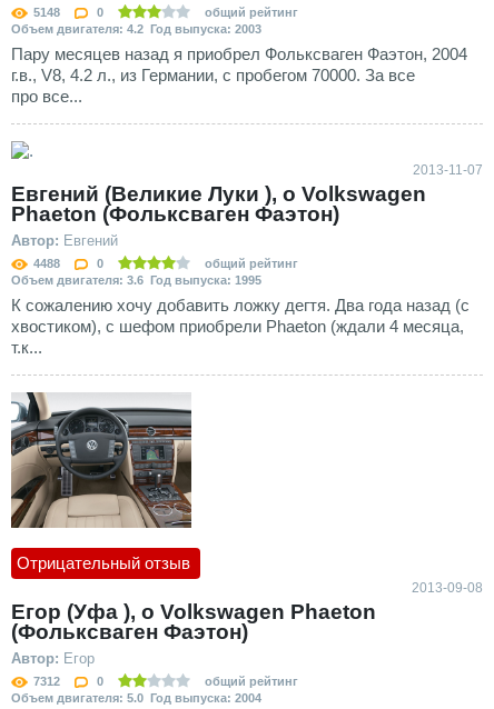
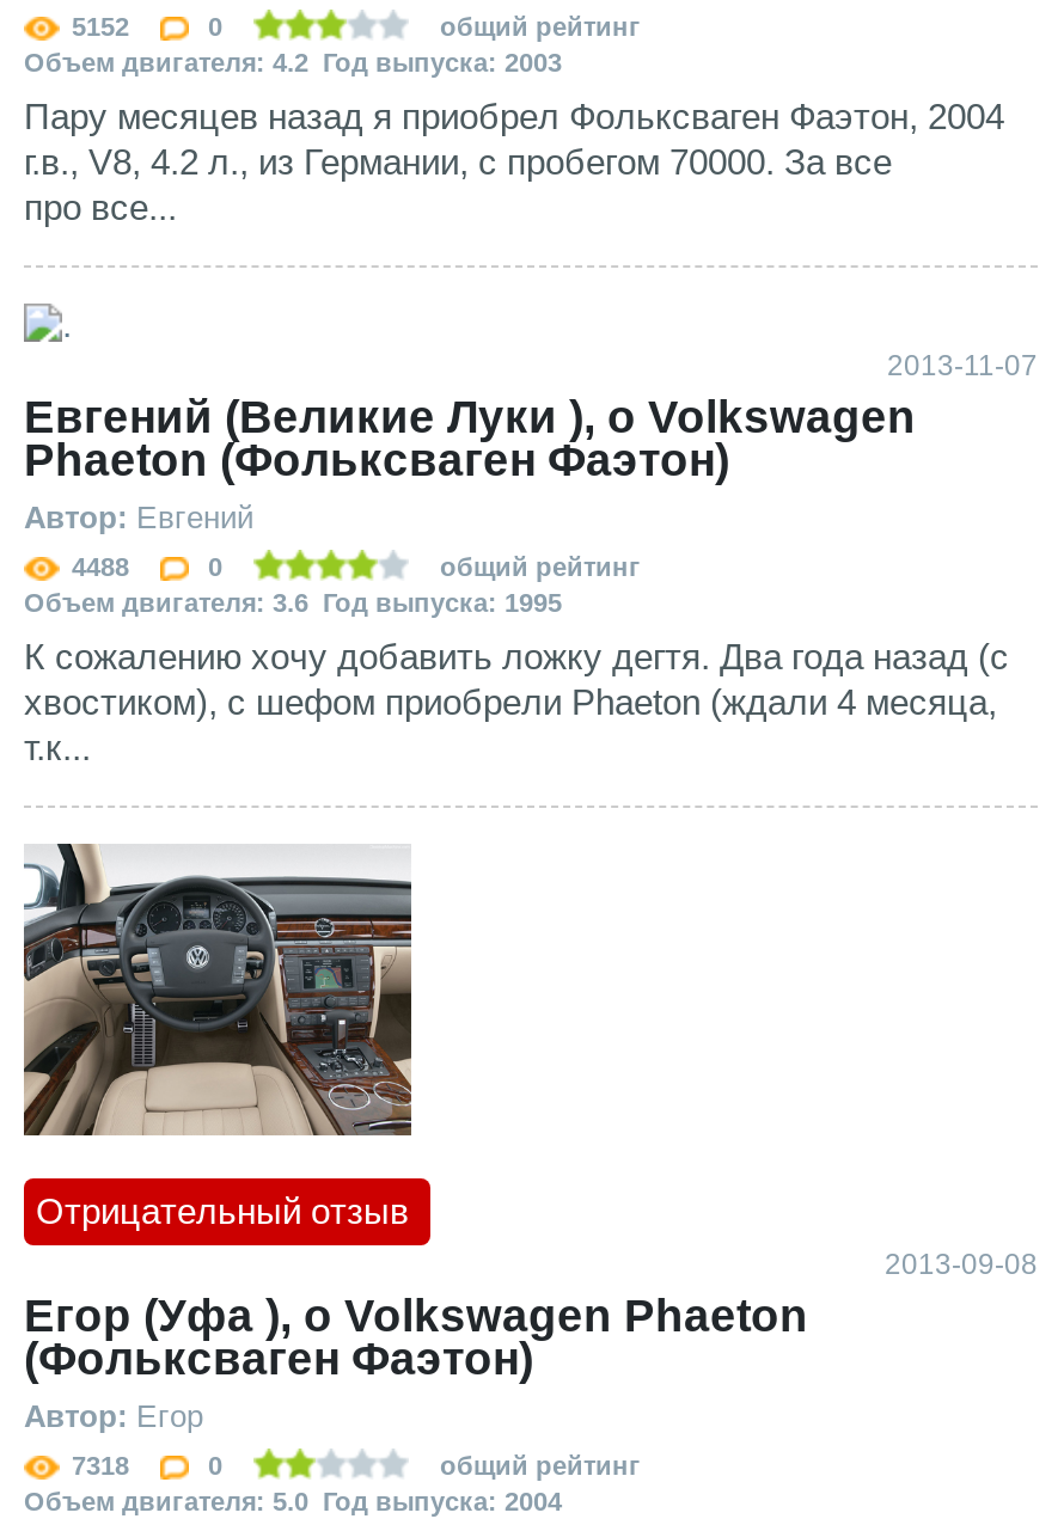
- 5148
+ 5152

- 7312
+ 7318
